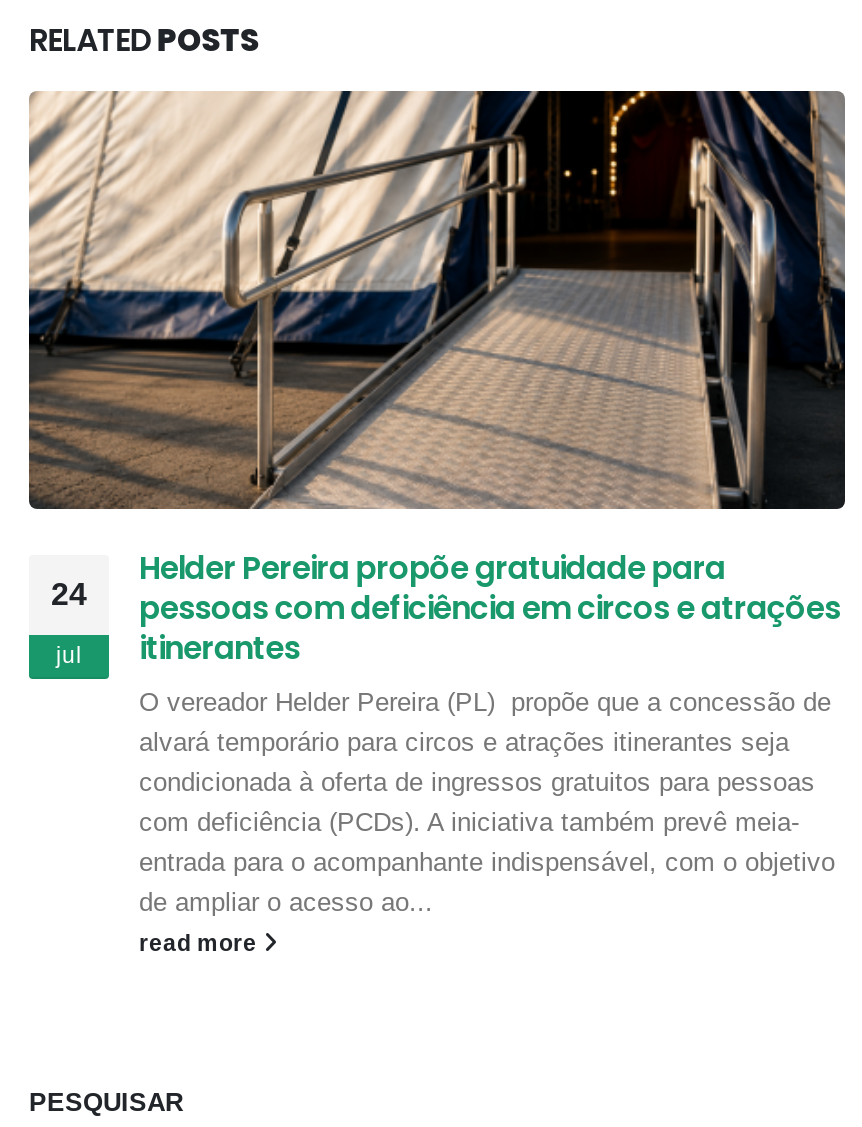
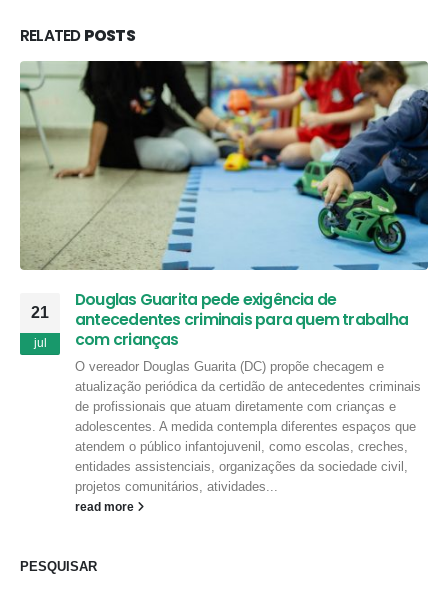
- [image]
- Helder Pereira propõe gratuidade para
- pessoas com deficiência em circos e atrações
- itinerantes
- O vereador Helder Pereira (PL) propõe que a concessão de
- alvará temporário para circos e atrações itinerantes seja
- condicionada à oferta de ingressos gratuitos para pessoas
- com deficiência (PCDs). A iniciativa também prevê meia-
- entrada para o acompanhante indispensável, com o objetivo
- de ampliar o acesso ao...
+ [image]
+ Douglas Guarita pede exigência de
+ antecedentes criminais para quem trabalha
+ com crianças
+ O vereador Douglas Guarita (DC) propõe checagem e
+ atualização periódica da certidão de antecedentes criminais
+ de profissionais que atuam diretamente com crianças e
+ adolescentes. A medida contempla diferentes espaços que
+ atendem o público infantojuvenil, como escolas, creches,
+ entidades assistenciais, organizações da sociedade civil,
+ projetos comunitários, atividades...

- 24
+ 21

moved down: read more
